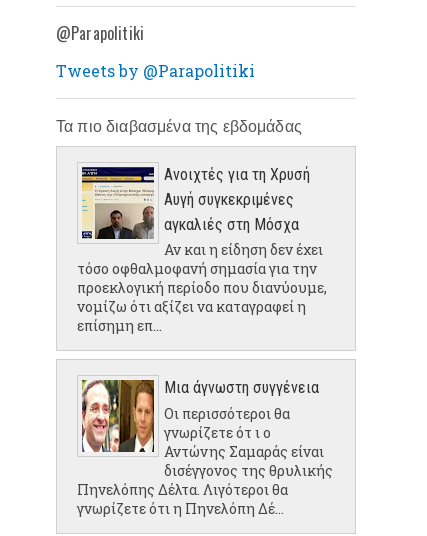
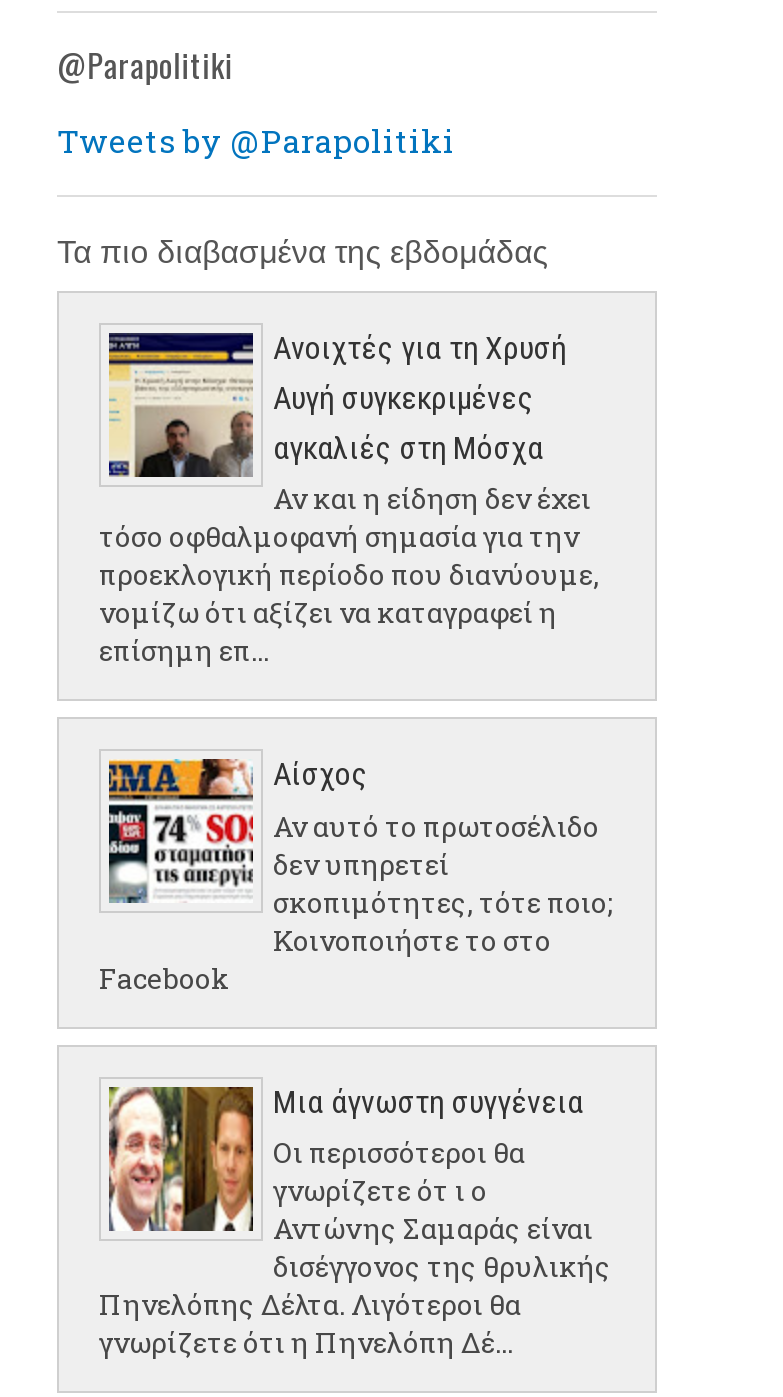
+ [image]
+ Αίσχος
+ Αν αυτό το πρωτοσέλιδο
+ δεν υπηρετεί
+ σκοπιμότητες, τότε ποιο;
+ Κοινοποιήστε το στο
+ Facebook
